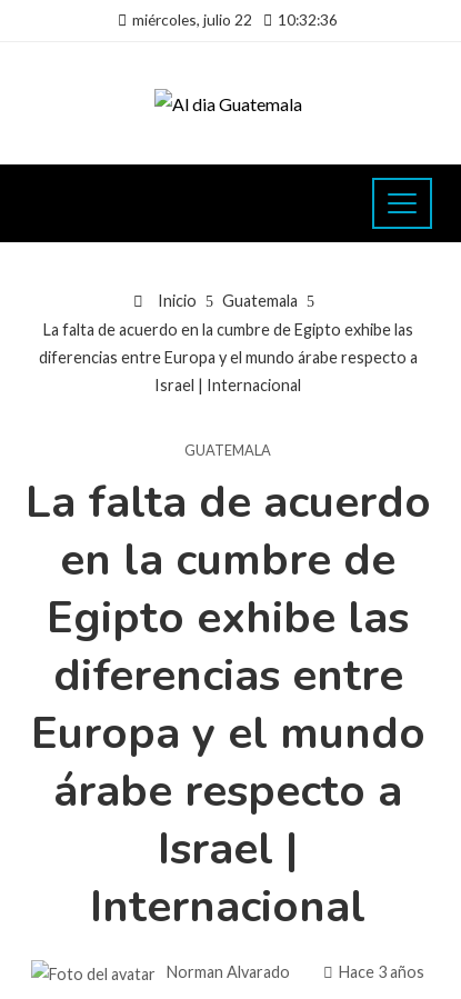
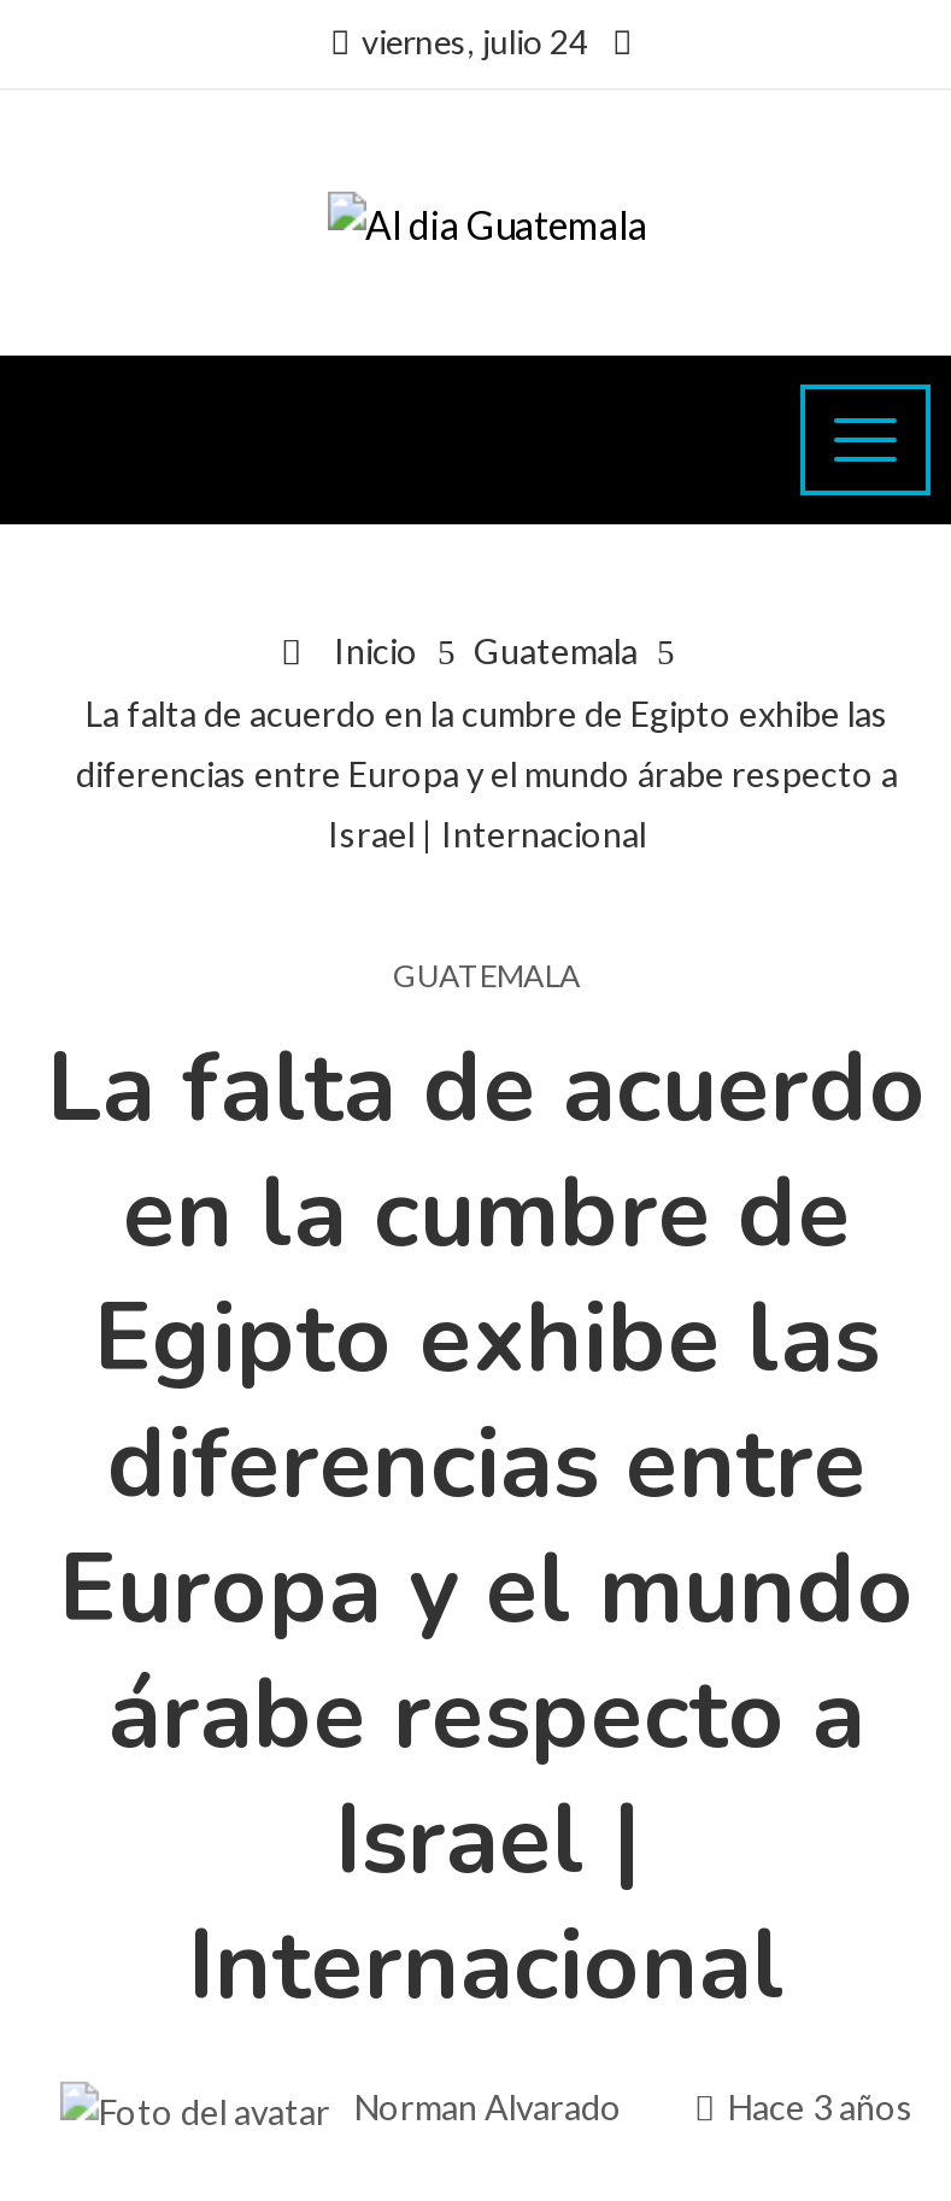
- miércoles, julio 22
- 10:32:36
+ viernes, julio 24
